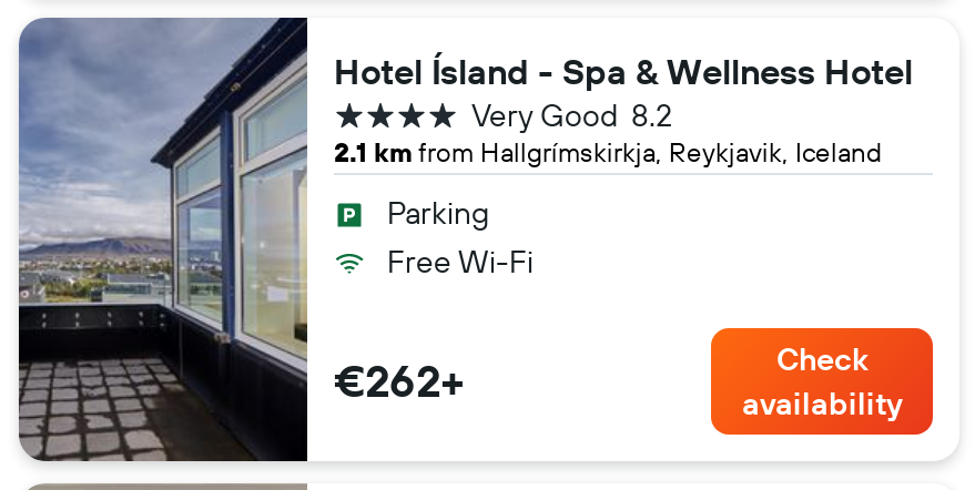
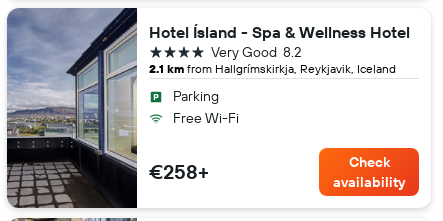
- €262+
+ €258+
